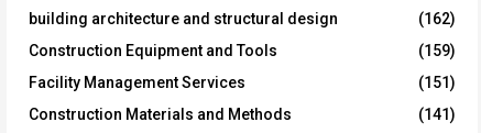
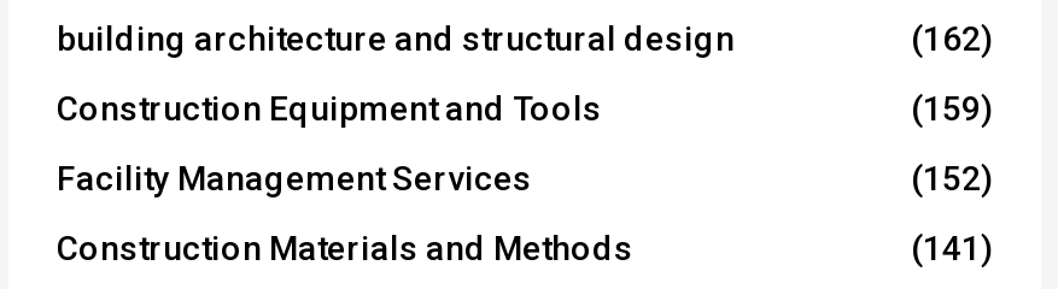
- (151)
+ (152)
